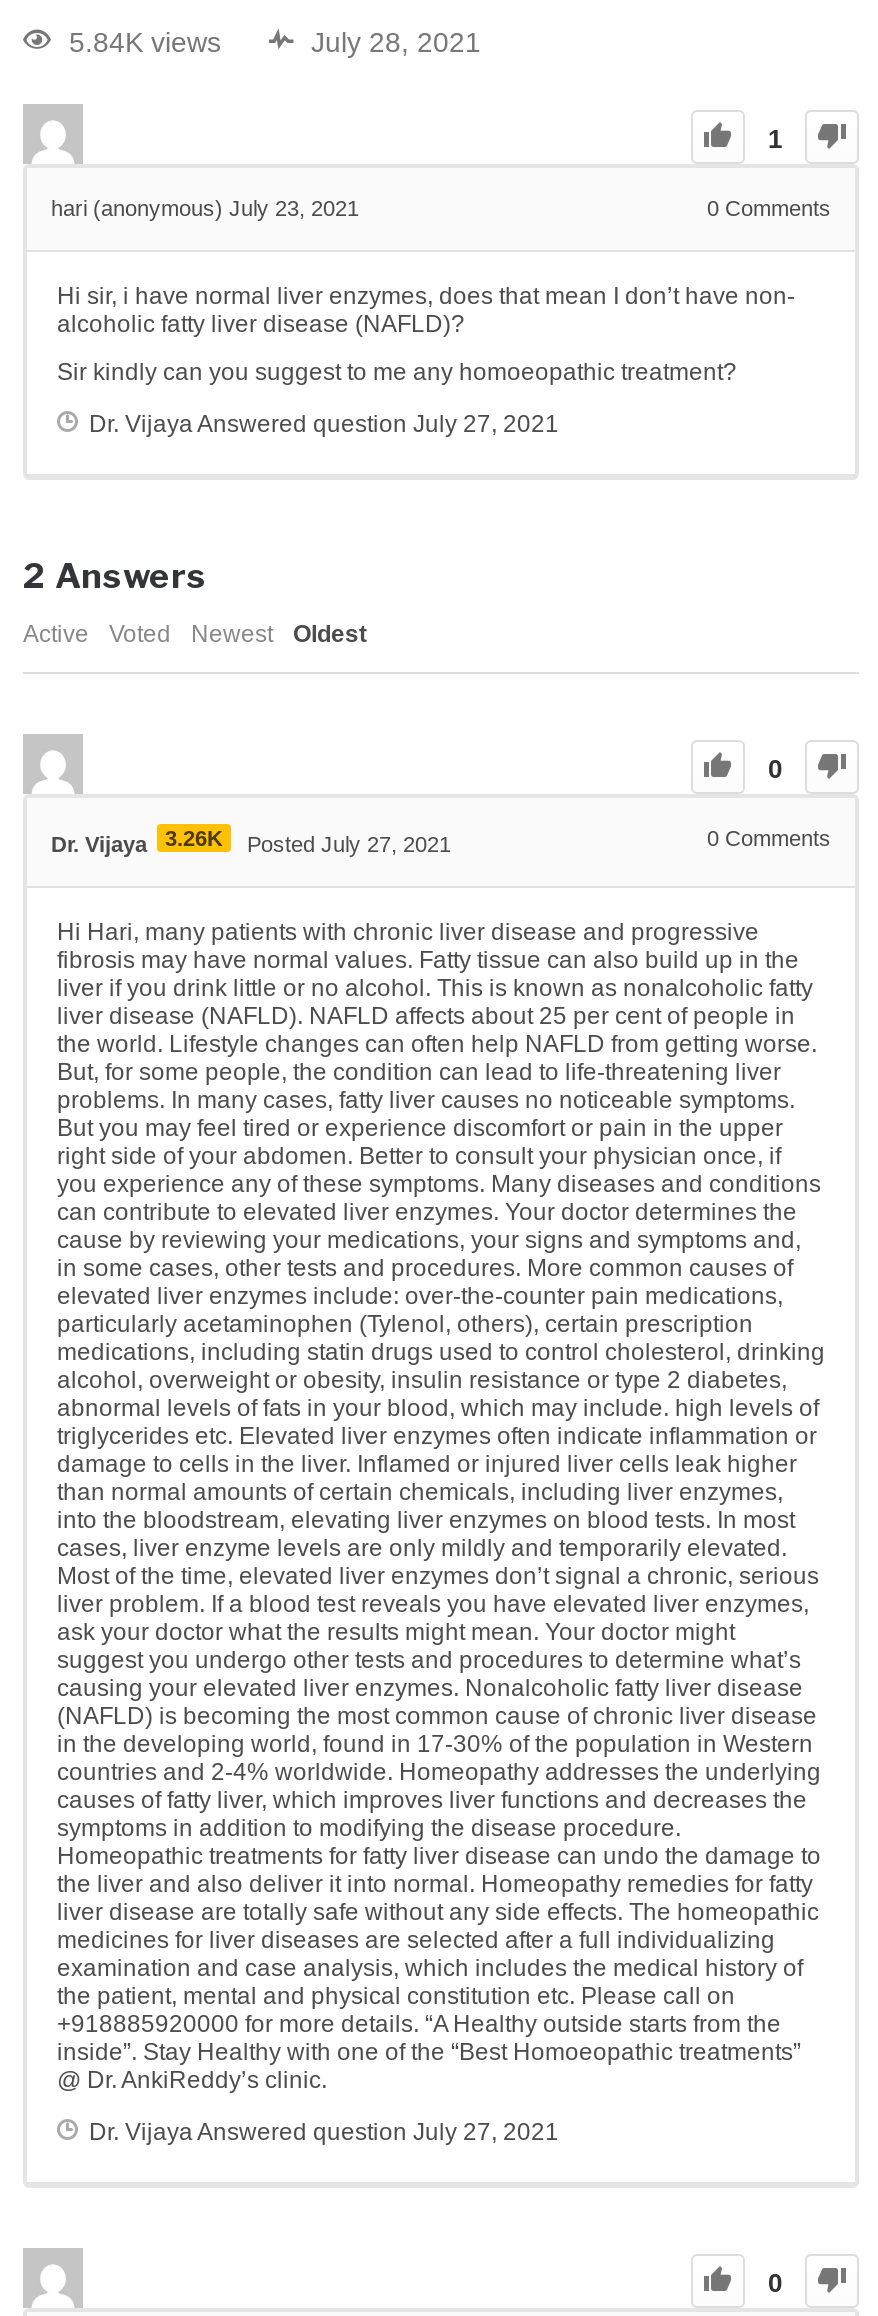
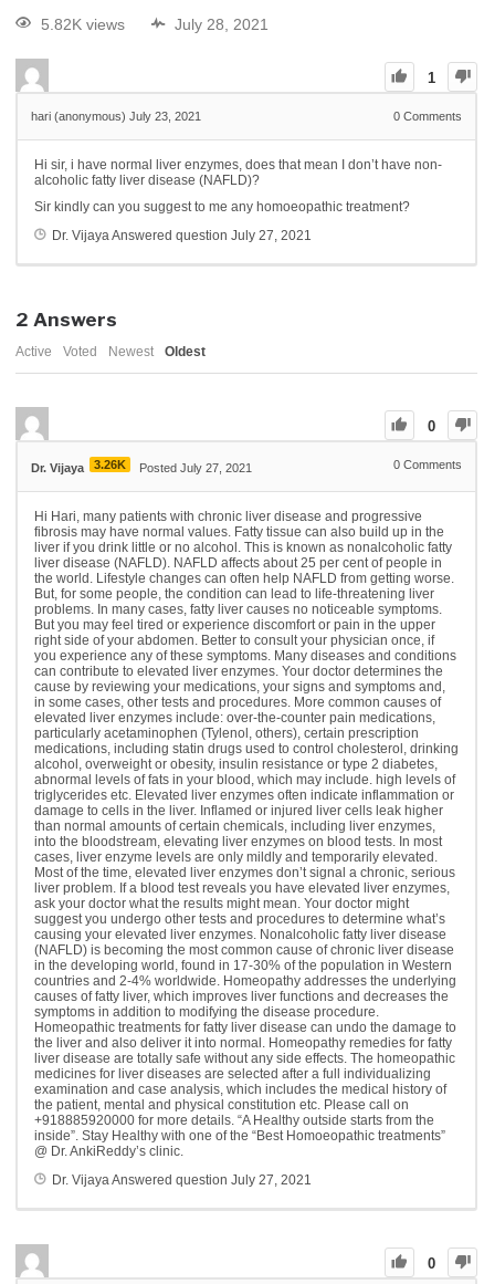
- 5.84K views
+ 5.82K views
